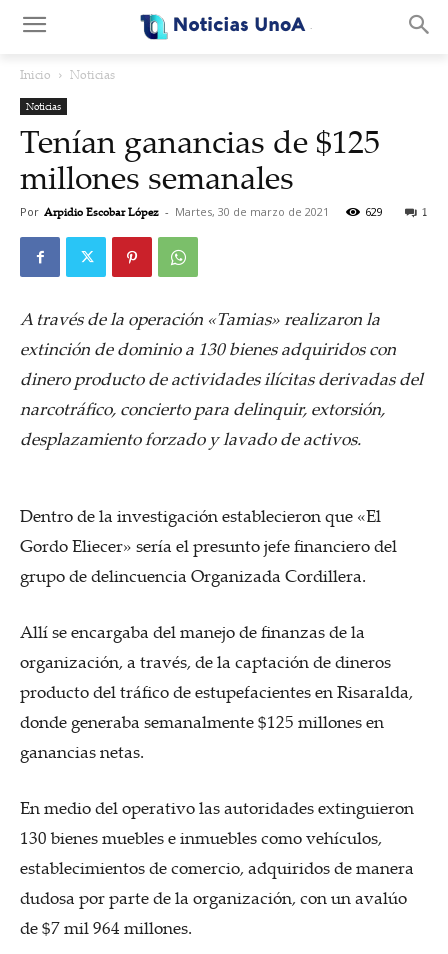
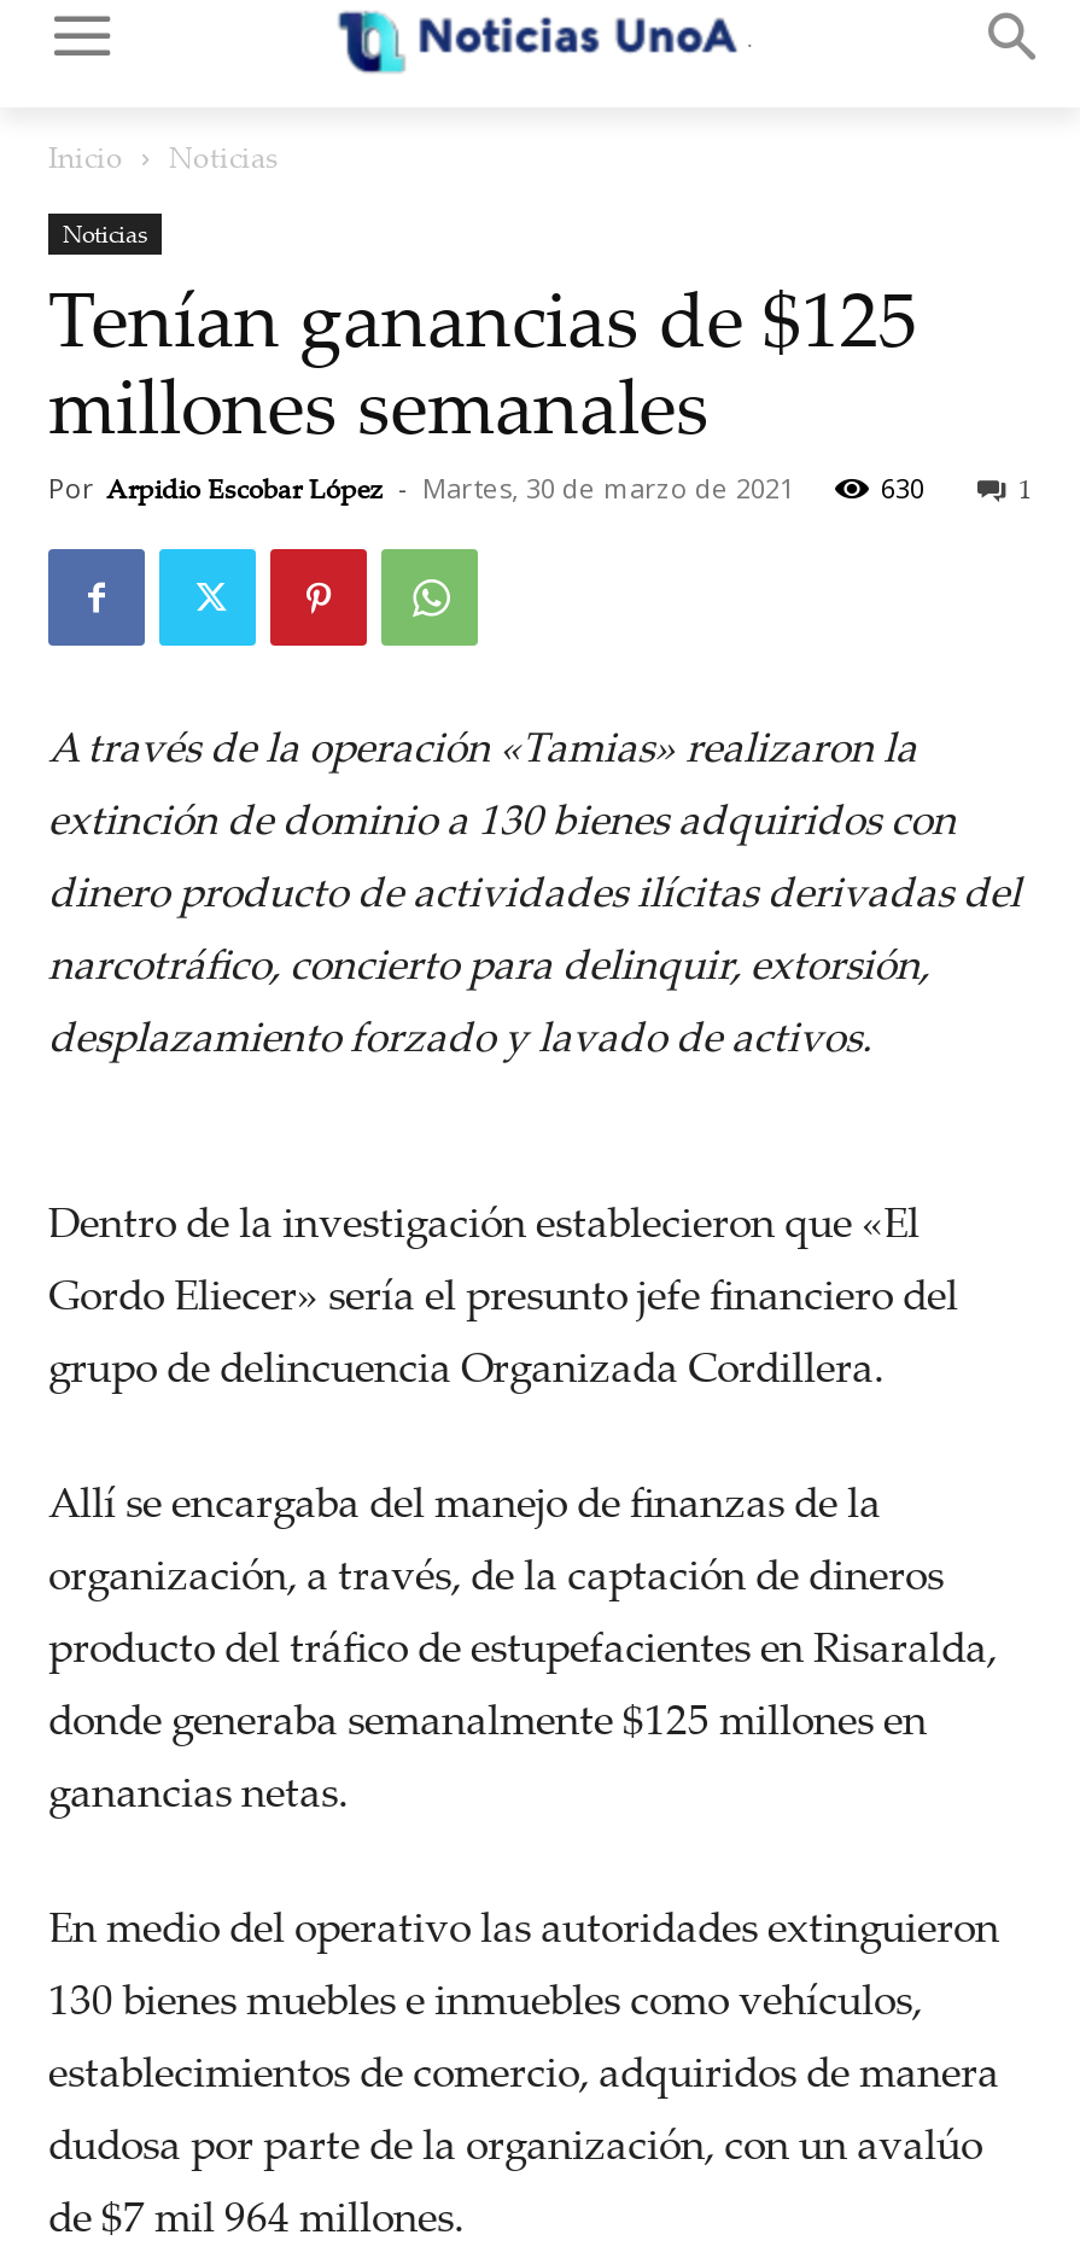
- 629
+ 630
